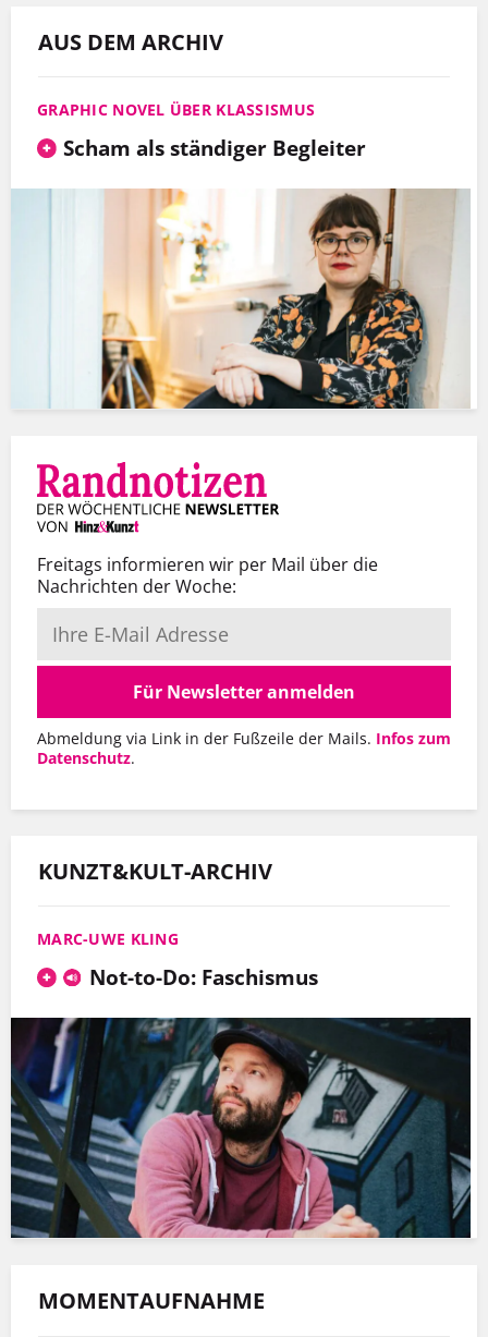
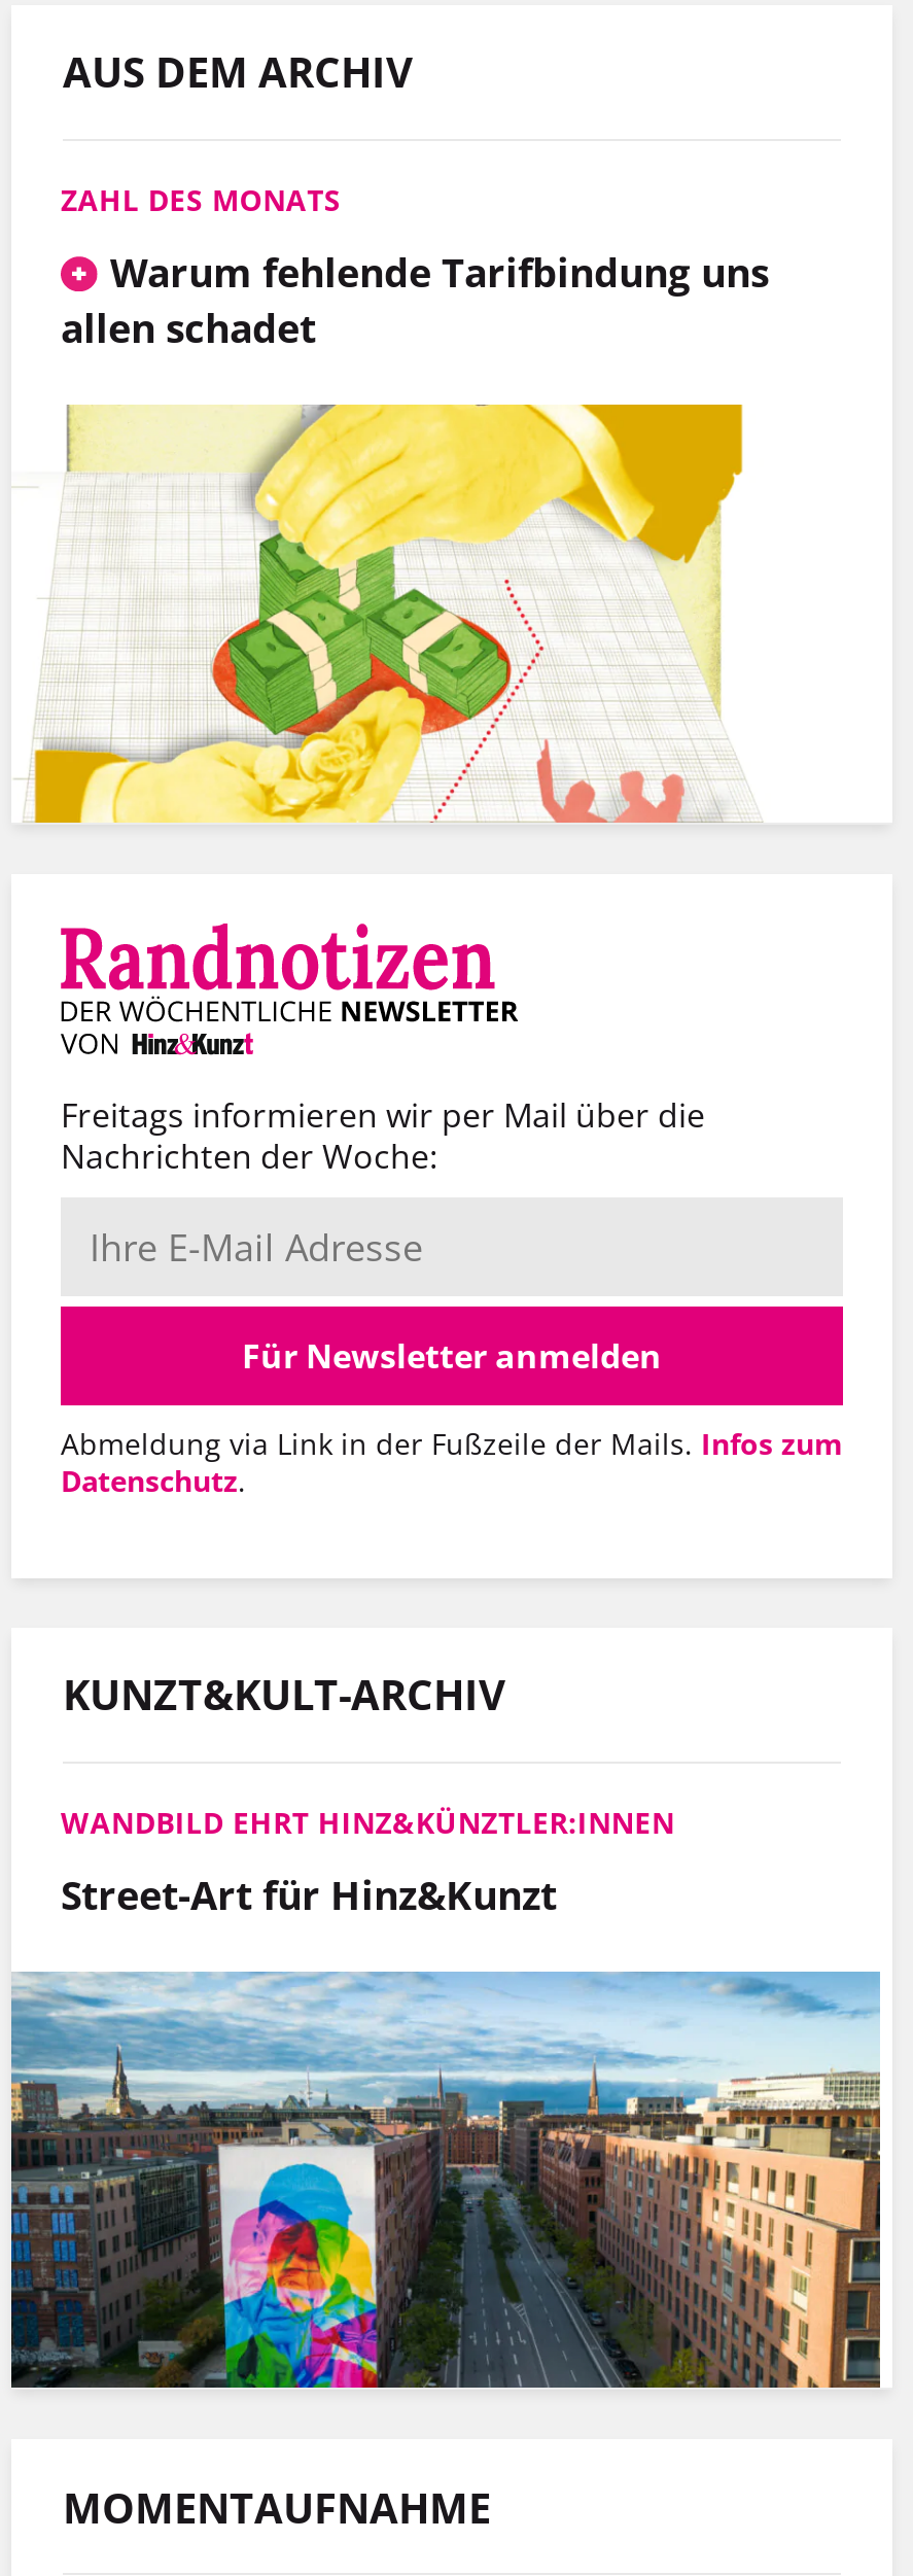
- GRAPHIC NOVEL ÜBER KLASSISMUS
- Scham als ständiger Begleiter
+ ZAHL DES MONATS
+ Warum fehlende Tarifbindung uns
+ allen schadet

- [image]
+ [image]

- MARC-UWE KLING
- Not-to-Do: Faschismus
+ WANDBILD EHRT HINZ&KÜNZTLER:INNEN
+ Street-Art für Hinz&Kunzt

- [image]
+ [image]
